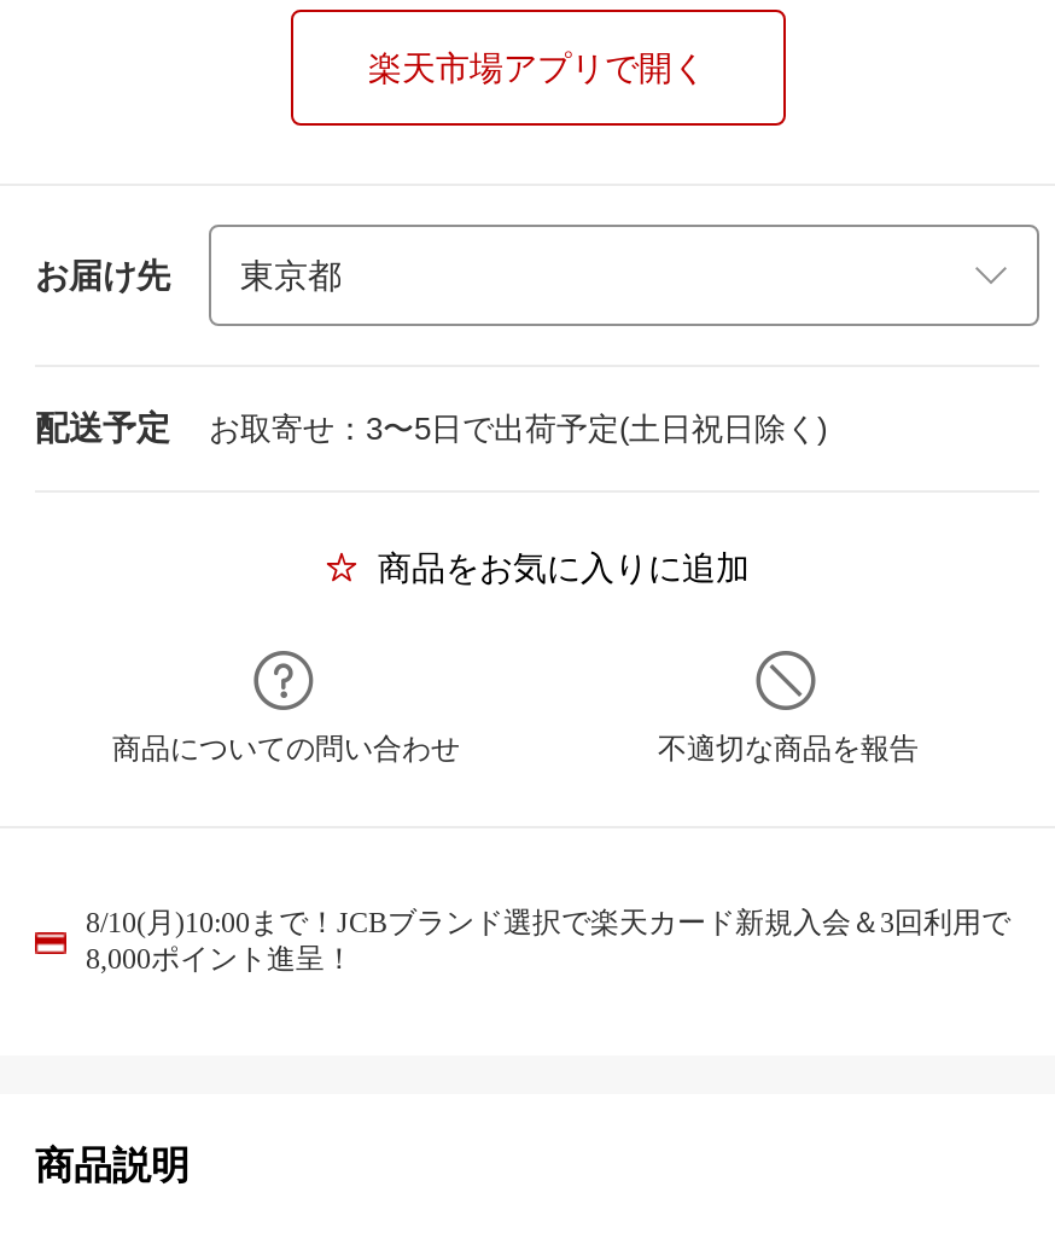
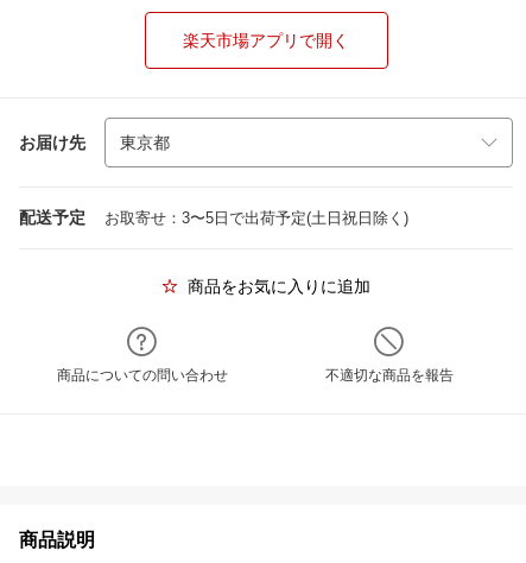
- 8/10(月)10:00まで！JCBブランド選択で楽天カード新規入会＆3回利用で
- 8,000ポイント進呈！
